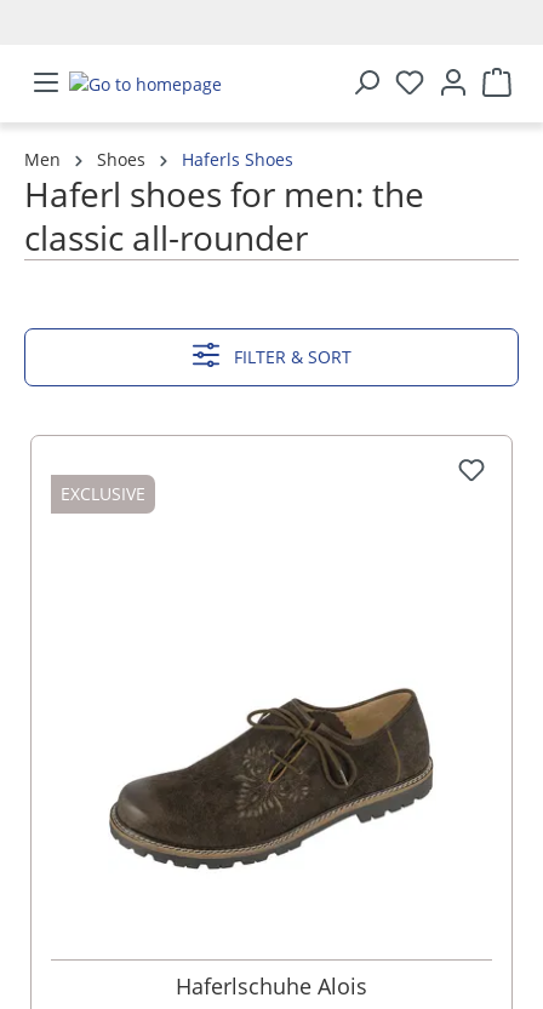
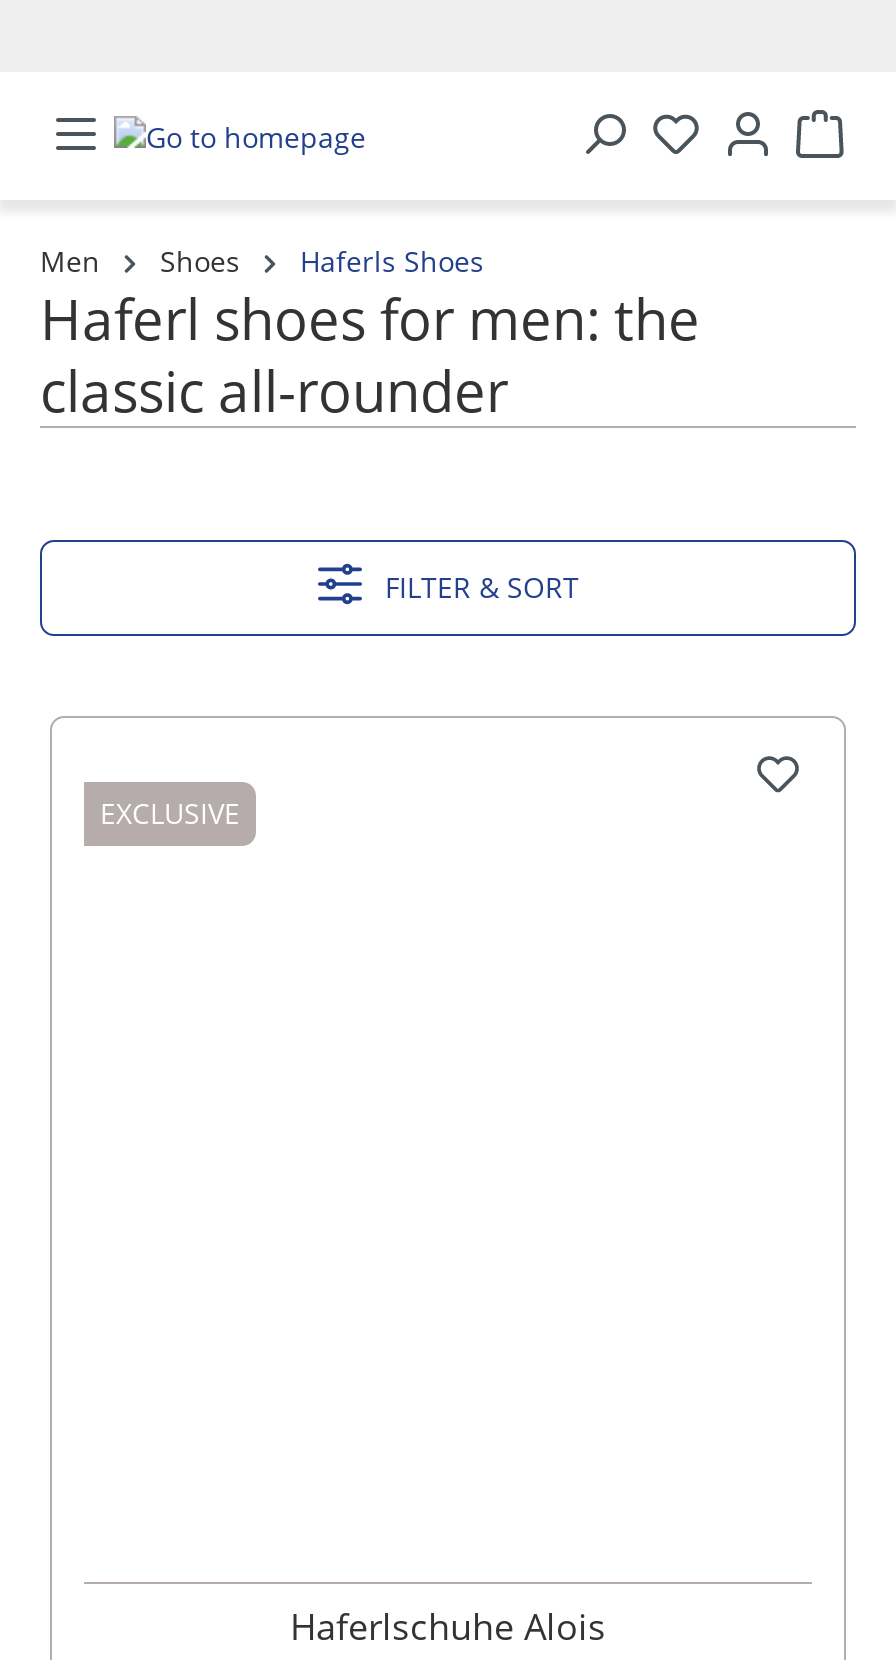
- [image]
